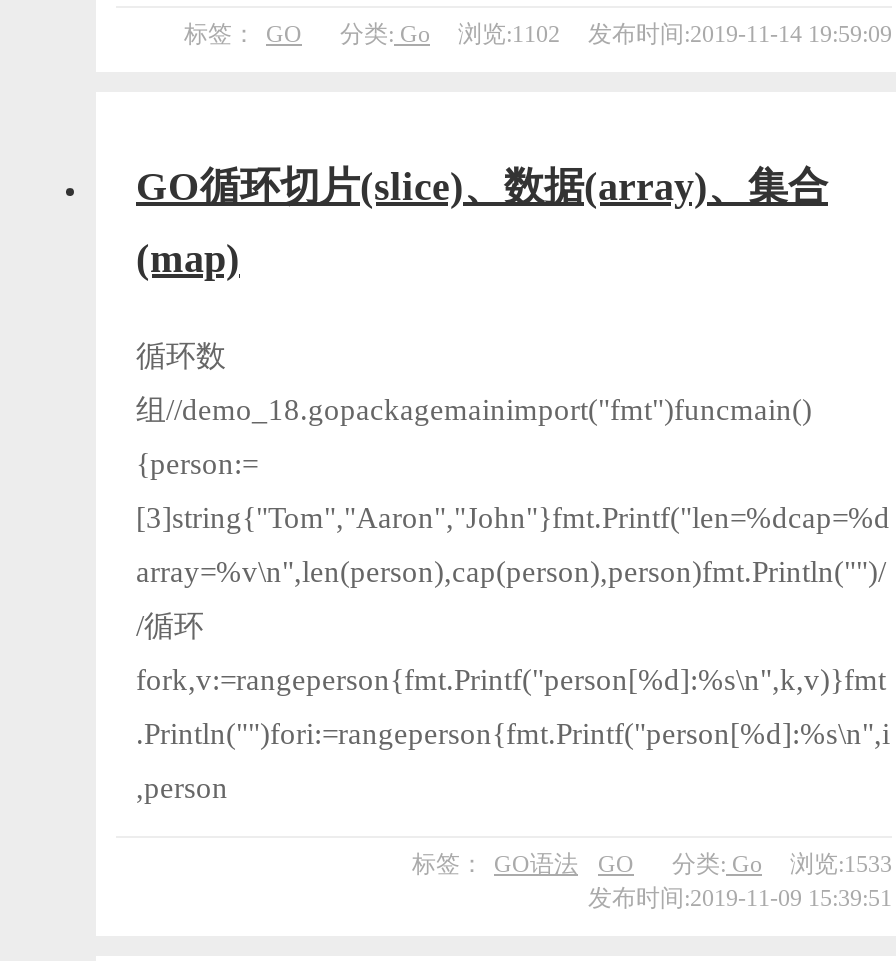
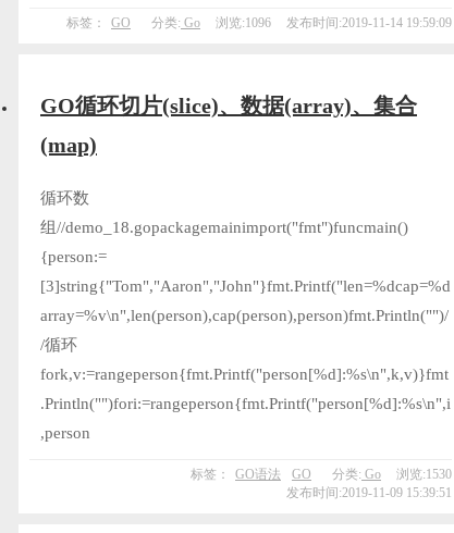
- 标签： GO 分类: Go 浏览:1102 发布时间:2019-11-14 19:59:09
+ 标签： GO 分类: Go 浏览:1096 发布时间:2019-11-14 19:59:09

- 标签： GO语法 GO 分类: Go 浏览:1533
+ 标签： GO语法 GO 分类: Go 浏览:1530
